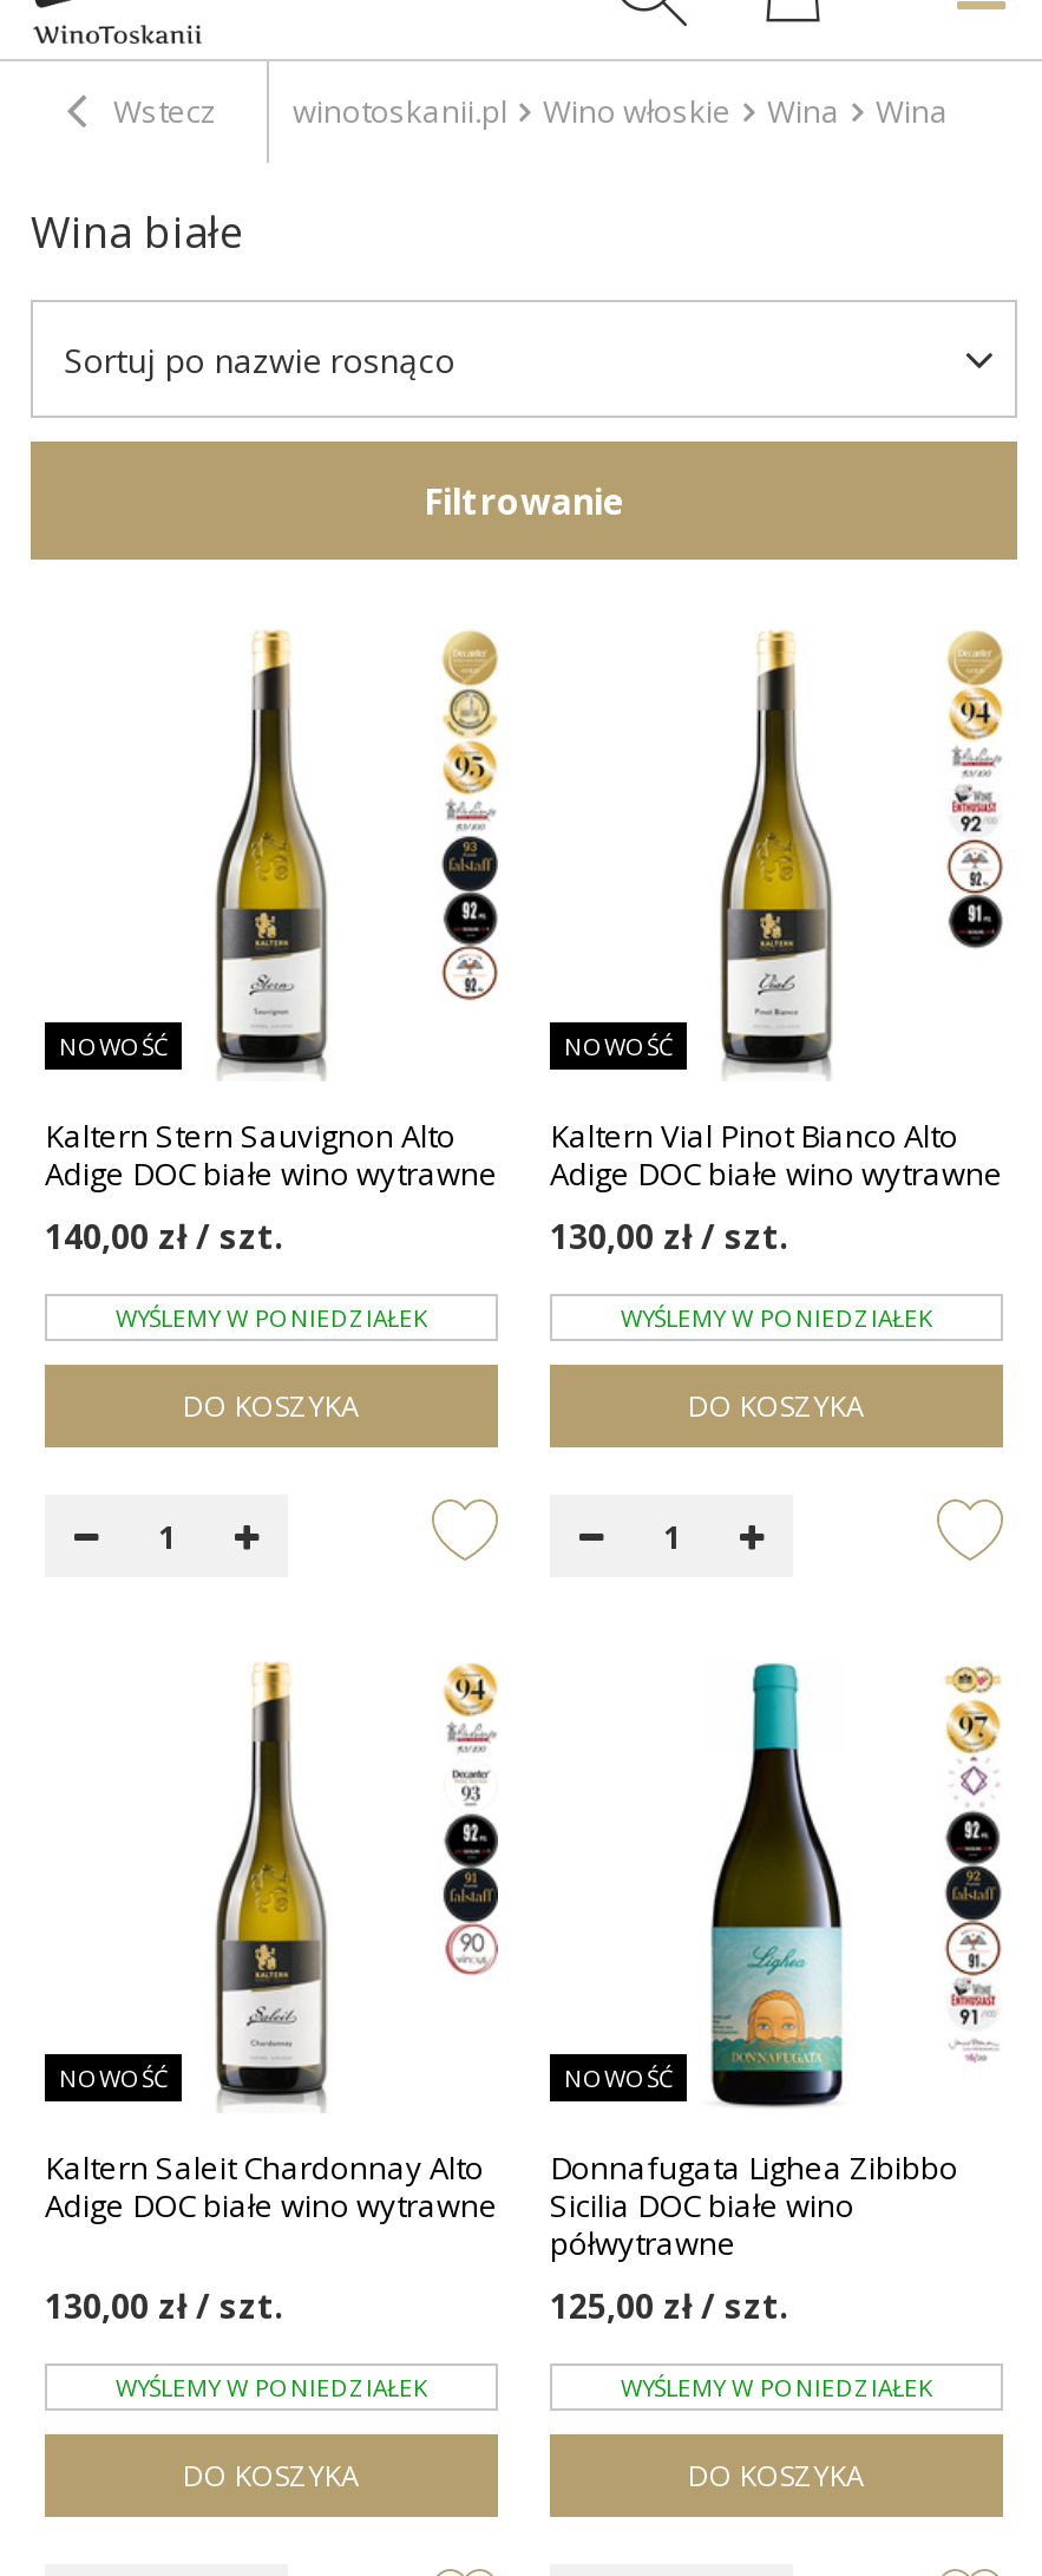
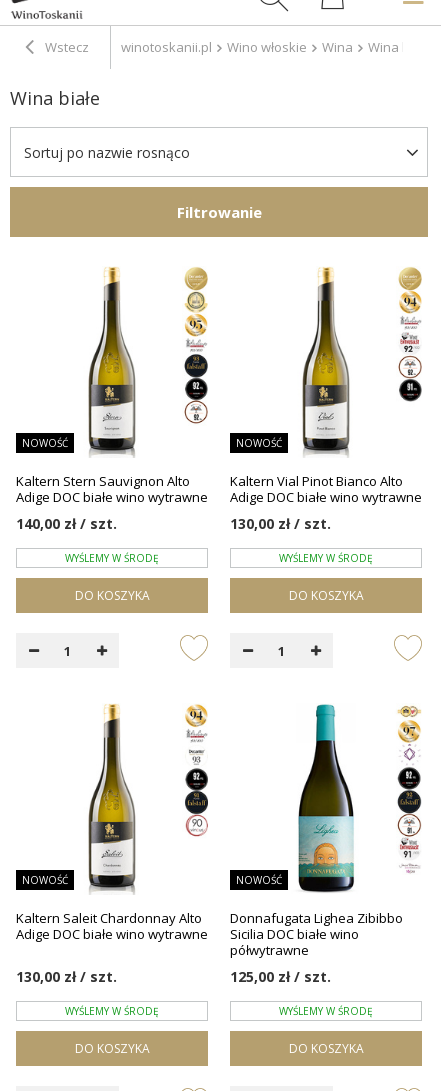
- WYŚLEMY W PONIEDZIAŁEK
+ WYŚLEMY W ŚRODĘ

- WYŚLEMY W PONIEDZIAŁEK
+ WYŚLEMY W ŚRODĘ

- WYŚLEMY W PONIEDZIAŁEK
+ WYŚLEMY W ŚRODĘ

- WYŚLEMY W PONIEDZIAŁEK
+ WYŚLEMY W ŚRODĘ
